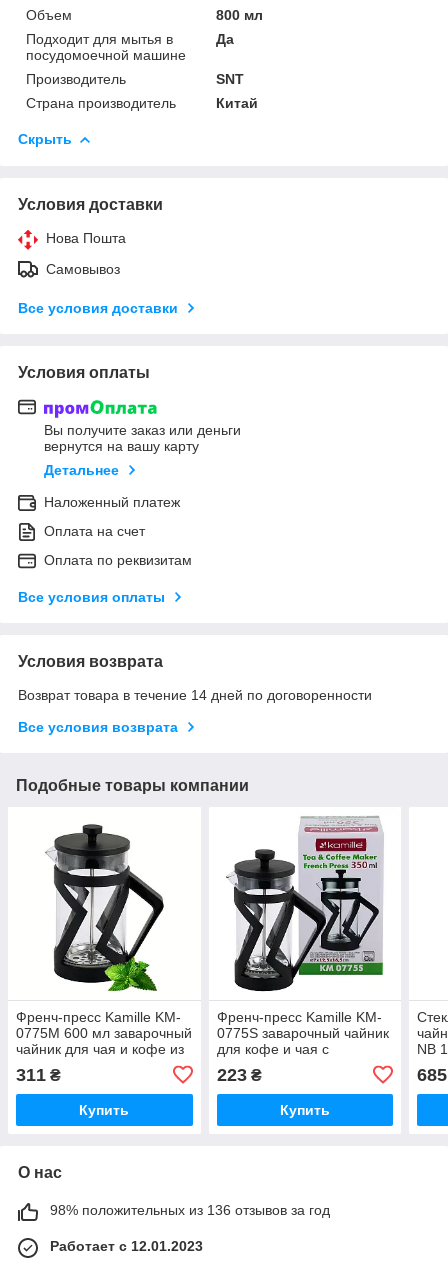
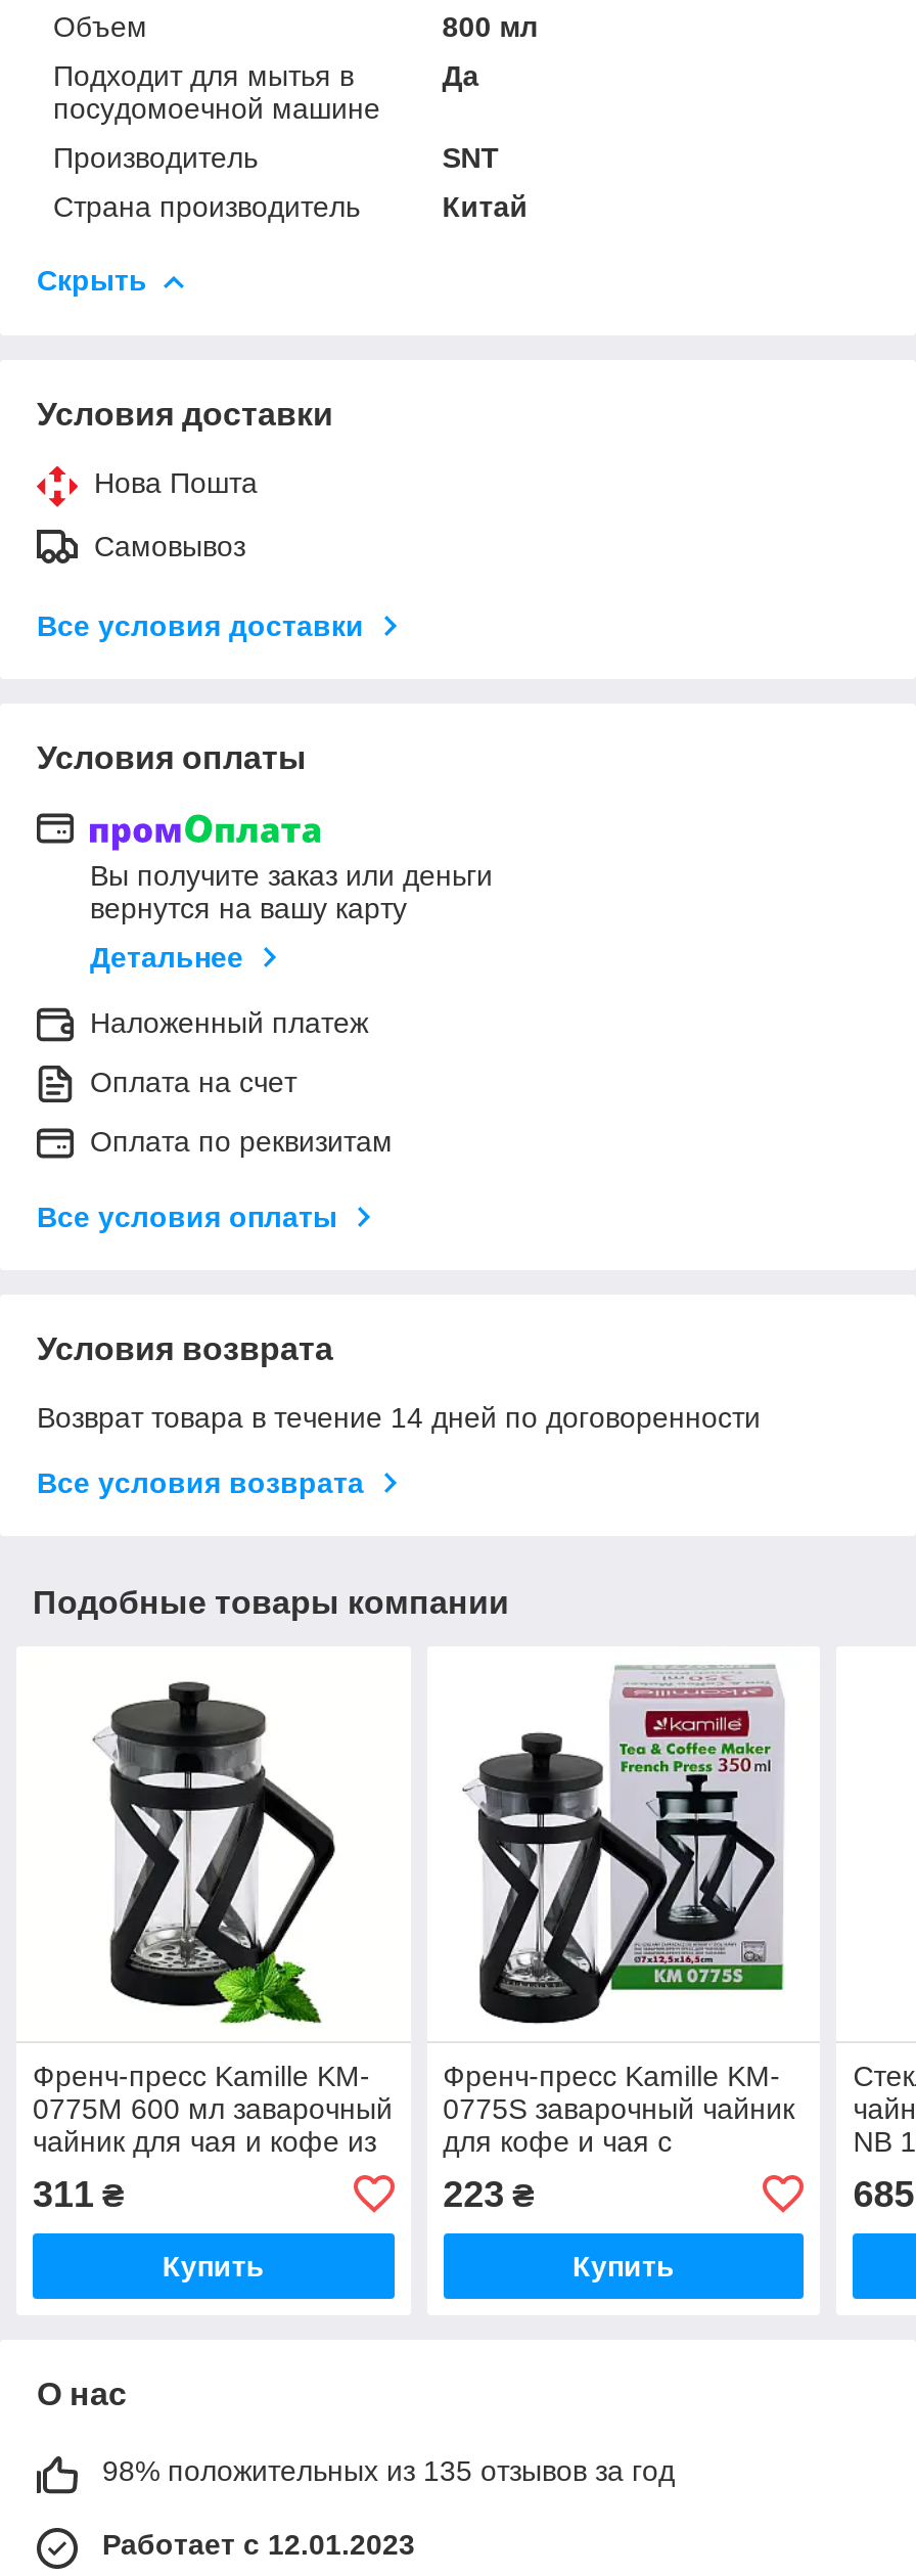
- 98% положительных из 136 отзывов за год
+ 98% положительных из 135 отзывов за год
